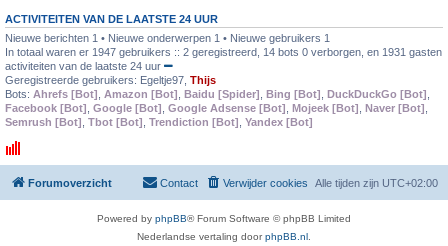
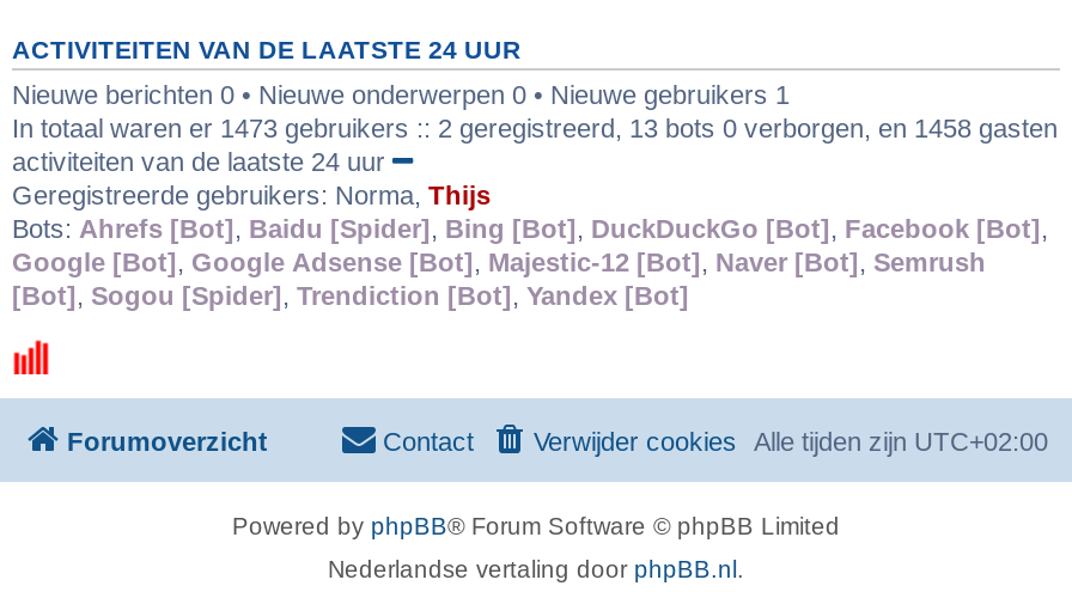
- Nieuwe berichten 1 • Nieuwe onderwerpen 1 • Nieuwe gebruikers 1
+ Nieuwe berichten 0 • Nieuwe onderwerpen 0 • Nieuwe gebruikers 1

- In totaal waren er 1947 gebruikers :: 2 geregistreerd, 14 bots 0 verborgen, en 1931 gasten
+ In totaal waren er 1473 gebruikers :: 2 geregistreerd, 13 bots 0 verborgen, en 1458 gasten

- Geregistreerde gebruikers: Egeltje97, Thijs
- Bots: Ahrefs [Bot], Amazon [Bot], Baidu [Spider], Bing [Bot], DuckDuckGo [Bot],
- Facebook [Bot], Google [Bot], Google Adsense [Bot], Mojeek [Bot], Naver [Bot],
- Semrush [Bot], Tbot [Bot], Trendiction [Bot], Yandex [Bot]
+ Geregistreerde gebruikers: Norma, Thijs
+ Bots: Ahrefs [Bot], Baidu [Spider], Bing [Bot], DuckDuckGo [Bot], Facebook [Bot],
+ Google [Bot], Google Adsense [Bot], Majestic-12 [Bot], Naver [Bot], Semrush
+ [Bot], Sogou [Spider], Trendiction [Bot], Yandex [Bot]
